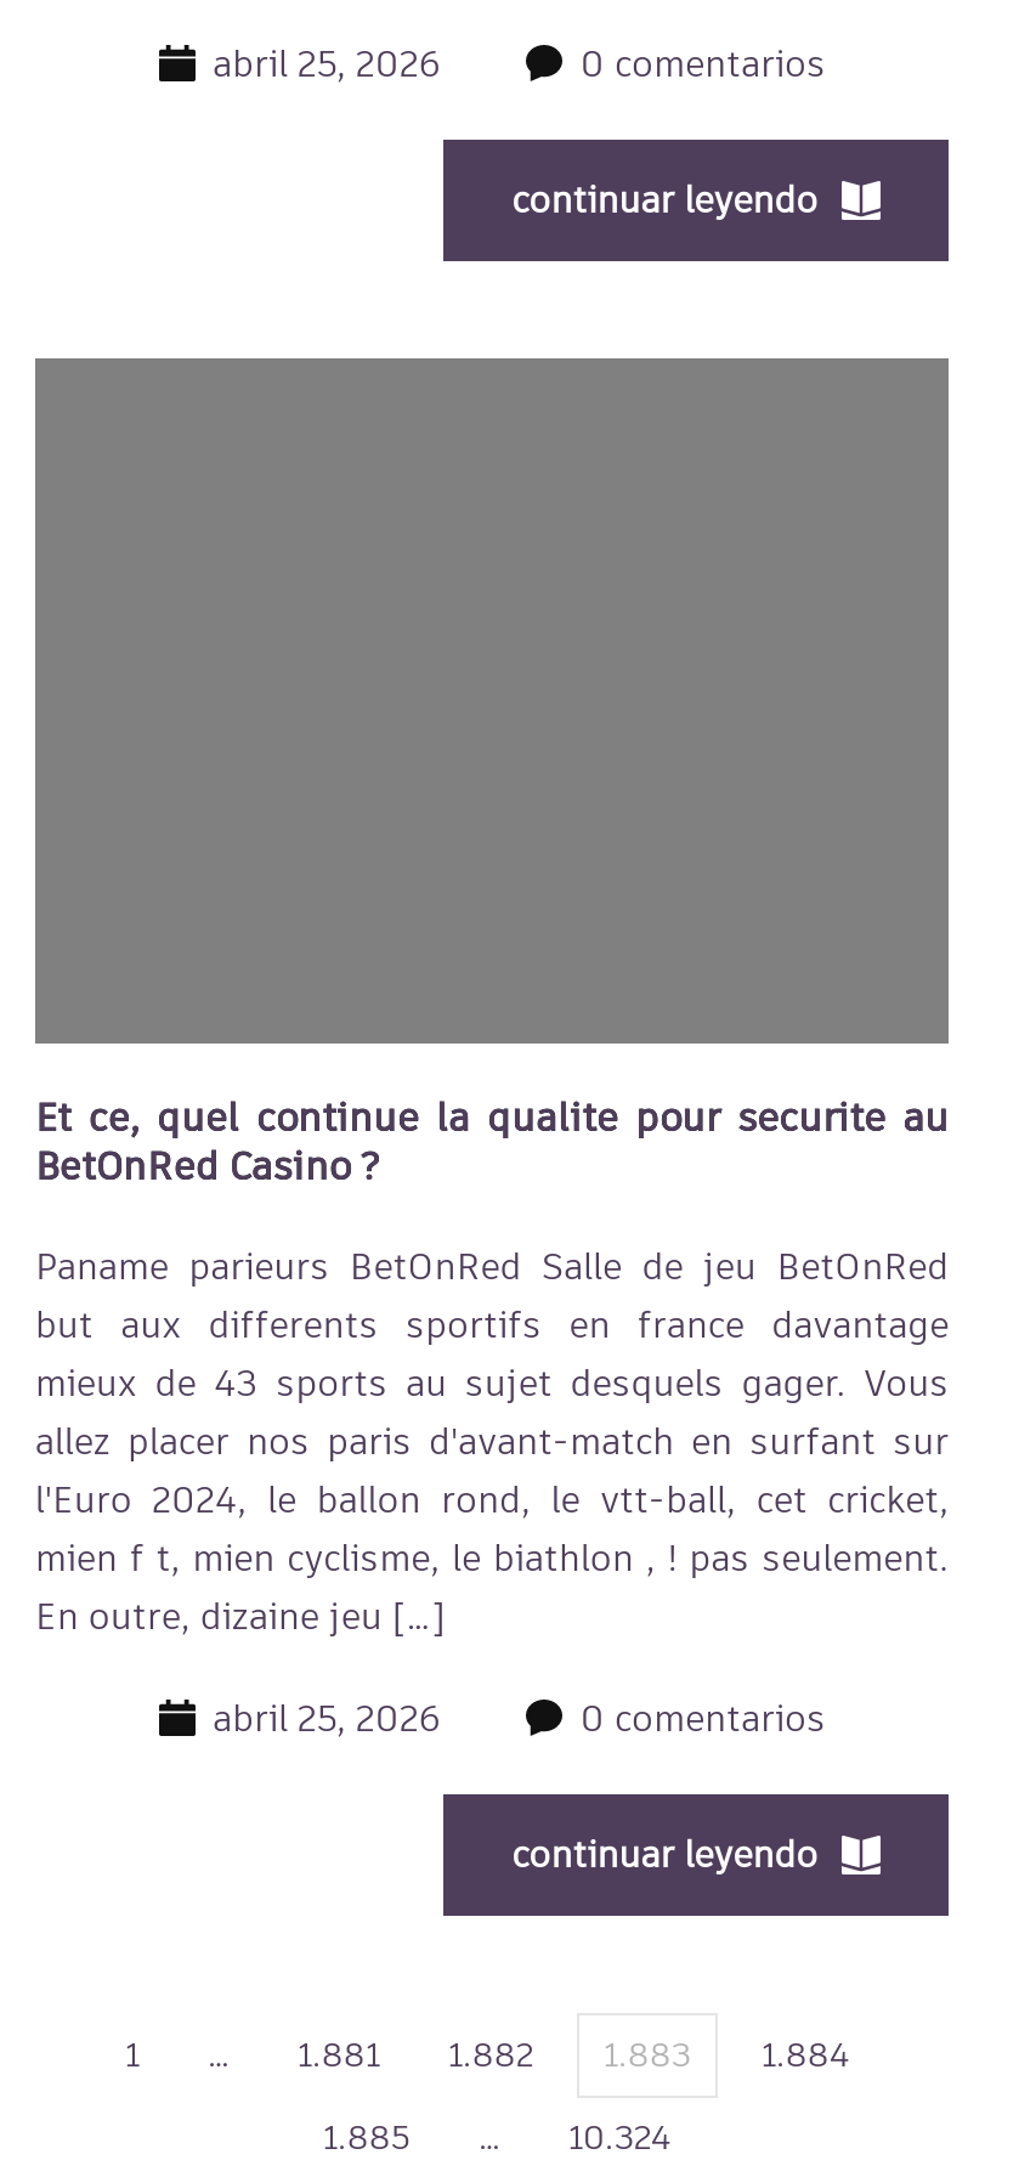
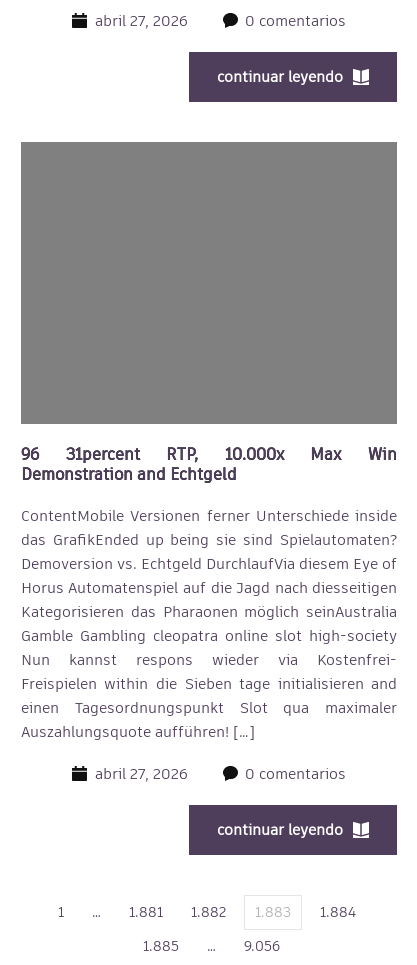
- abril 25, 2026
+ abril 27, 2026

- Et ce, quel continue la qualite pour securite au
- BetOnRed Casino ?
+ 96 31percent RTP, 10.000x Max Win
+ Demonstration and Echtgeld

- Paname parieurs BetOnRed Salle de jeu BetOnRed
- but aux differents sportifs en france davantage
- mieux de 43 sports au sujet desquels gager. Vous
- allez placer nos paris d'avant-match en surfant sur
- l'Euro 2024, le ballon rond, le vtt-ball, cet cricket,
- mien f t, mien cyclisme, le biathlon , ! pas seulement.
- En outre, dizaine jeu […]
+ ContentMobile Versionen ferner Unterschiede inside
+ das GrafikEnded up being sie sind Spielautomaten?
+ Demoversion vs. Echtgeld DurchlaufVia diesem Eye of
+ Horus Automatenspiel auf die Jagd nach diesseitigen
+ Kategorisieren das Pharaonen möglich seinAustralia
+ Gamble Gambling cleopatra online slot high-society
+ Nun kannst respons wieder via Kostenfrei-
+ Freispielen within die Sieben tage initialisieren and
+ einen Tagesordnungspunkt Slot qua maximaler
+ Auszahlungsquote aufführen! […]

- abril 25, 2026
+ abril 27, 2026

- 10.324
+ 9.056
